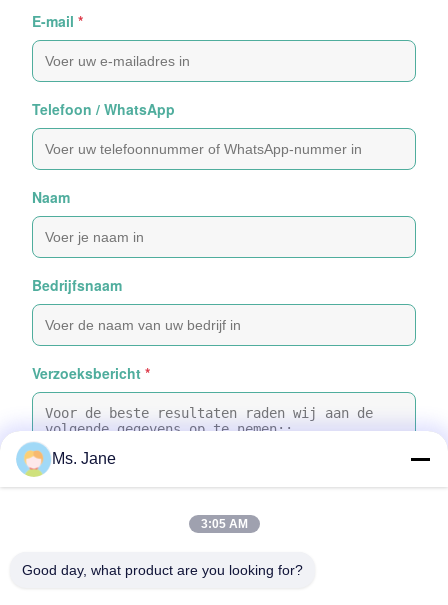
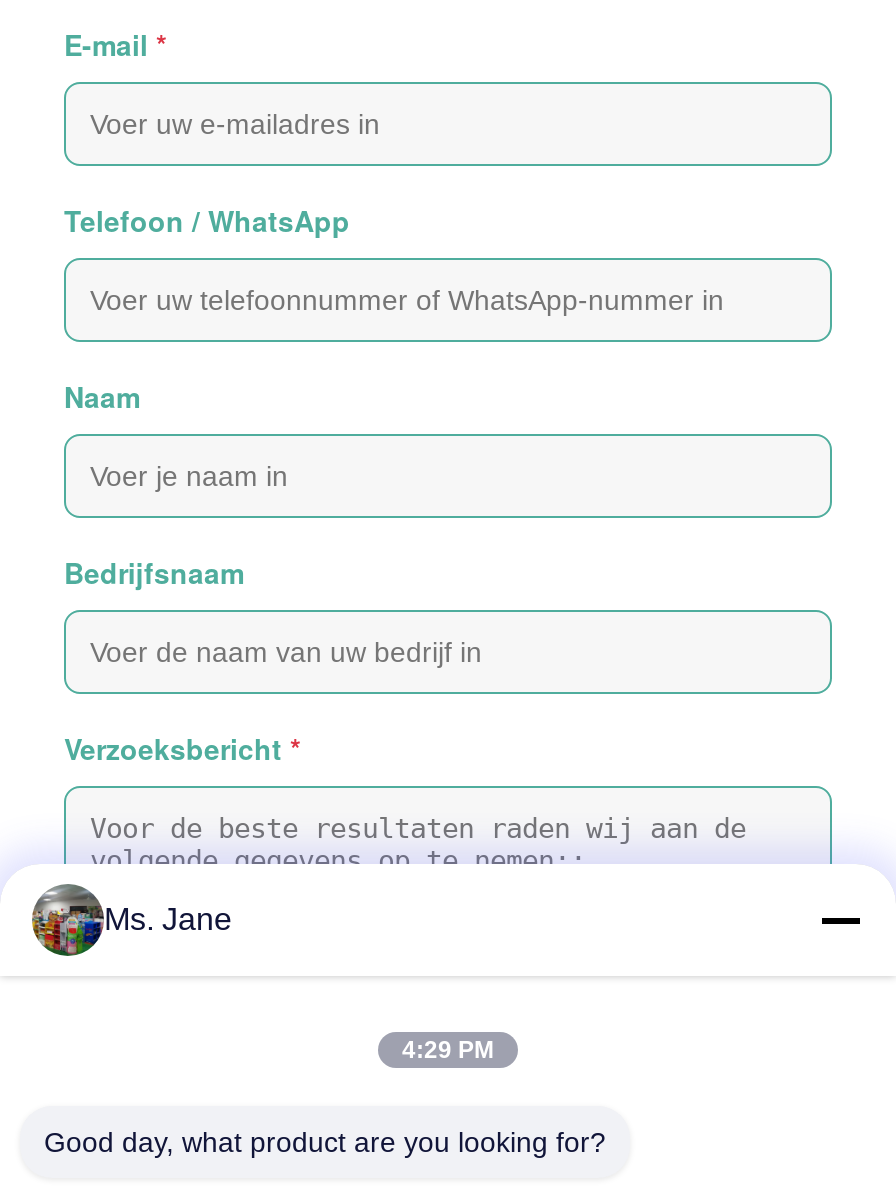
- [image]
+ [image]

- 3:05 AM
+ 4:29 PM
